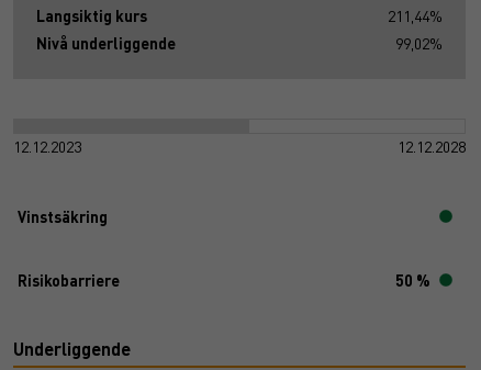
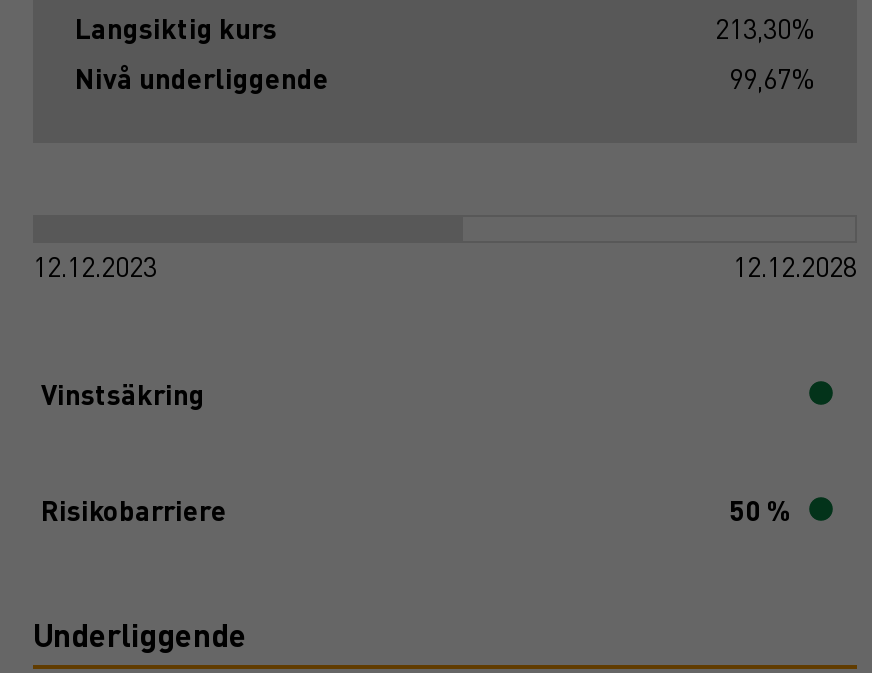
- 211,44%
+ 213,30%

- 99,02%
+ 99,67%
